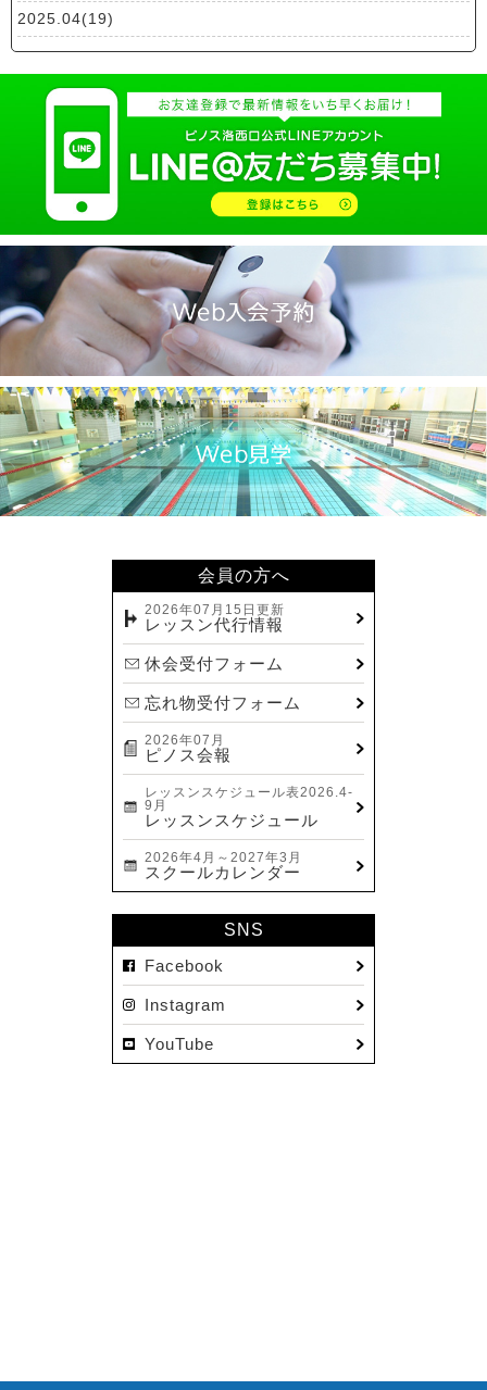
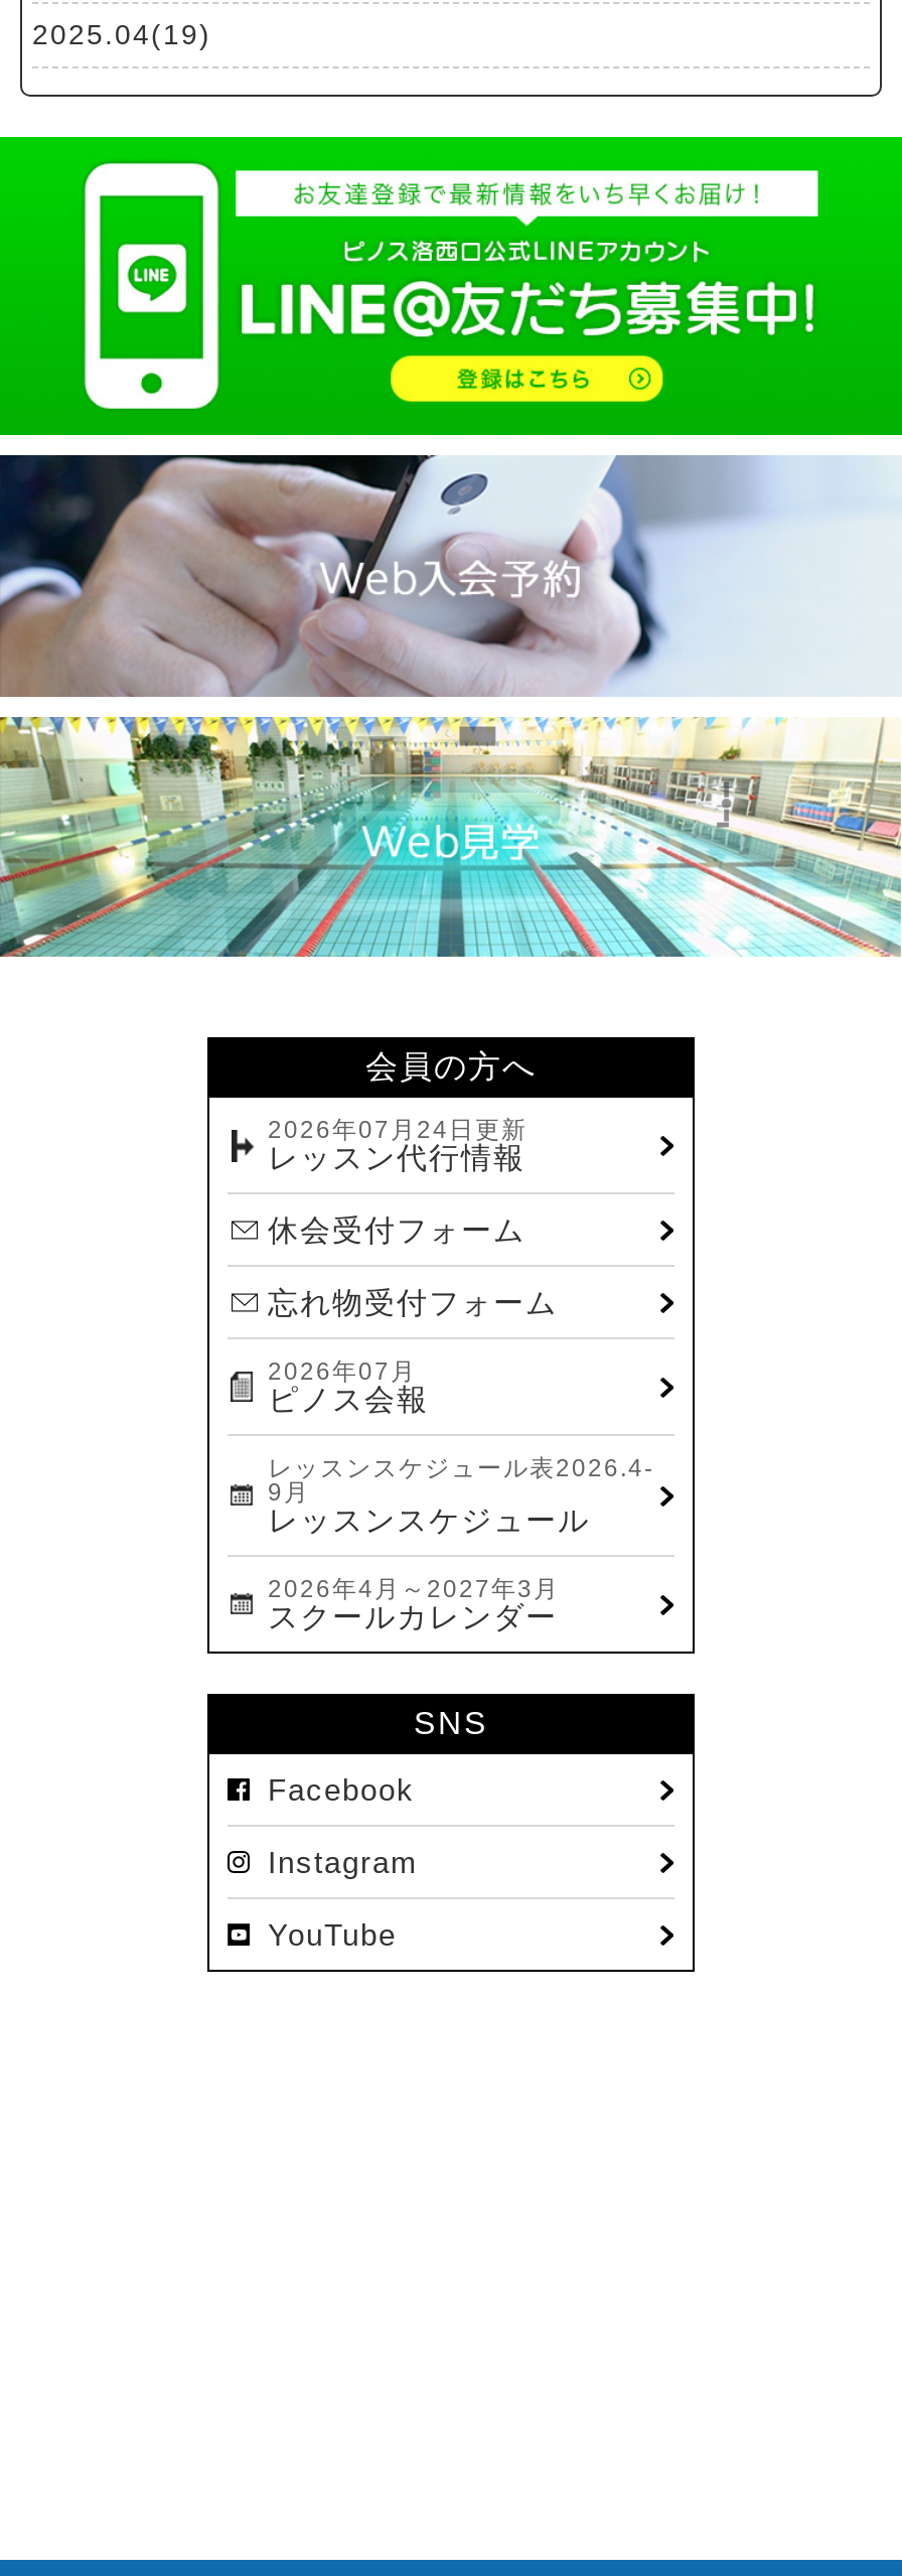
- 2026年07月15日更新
+ 2026年07月24日更新
